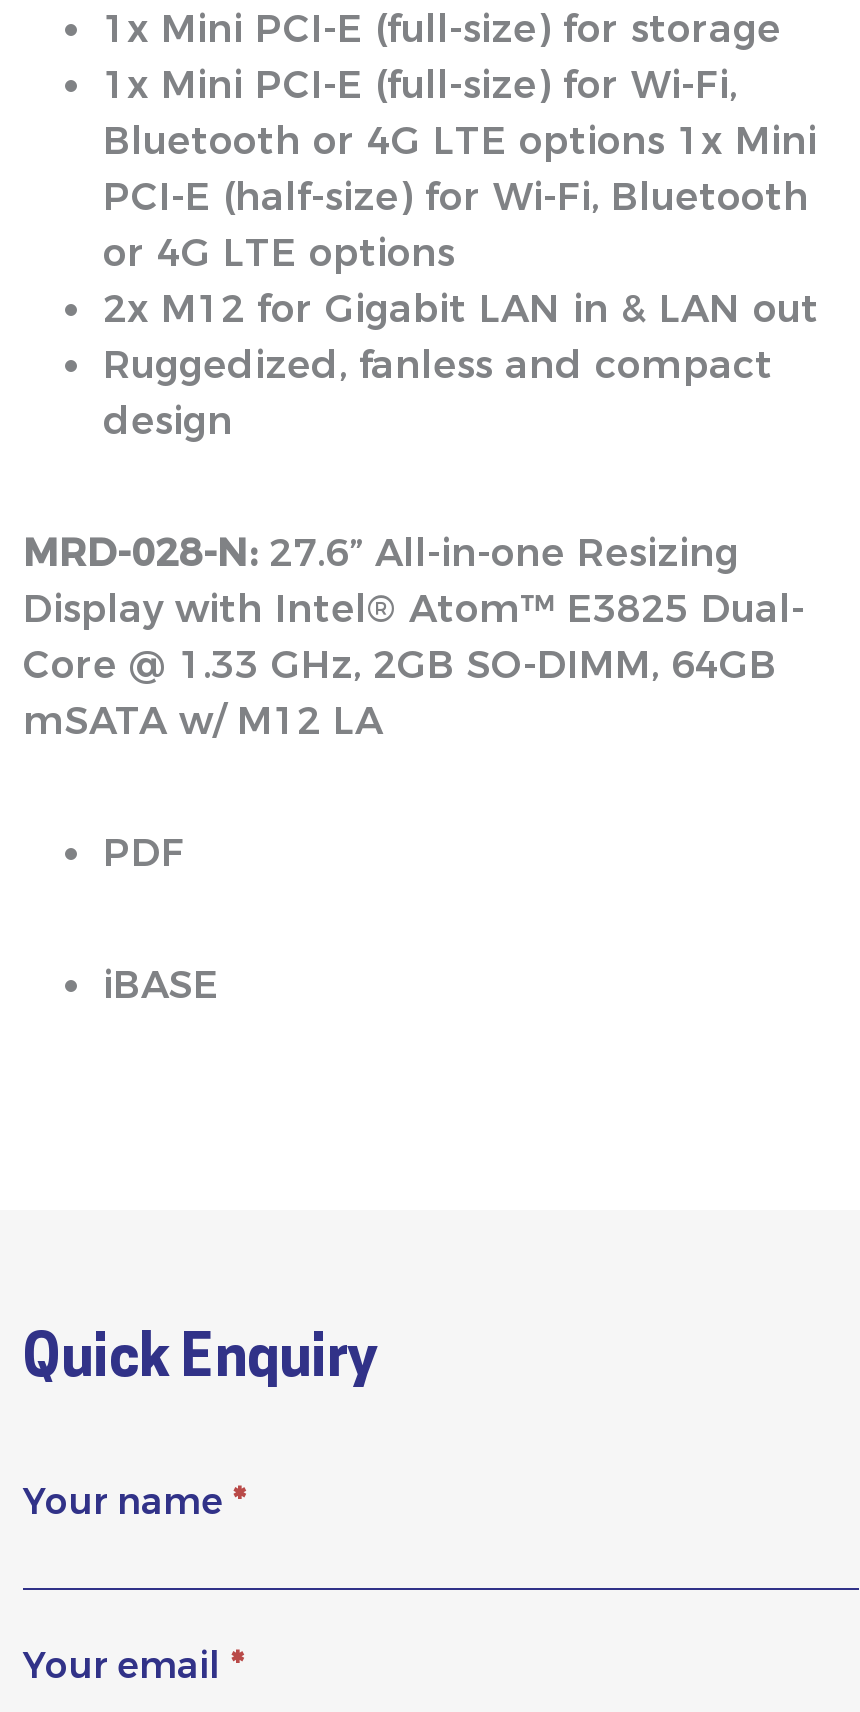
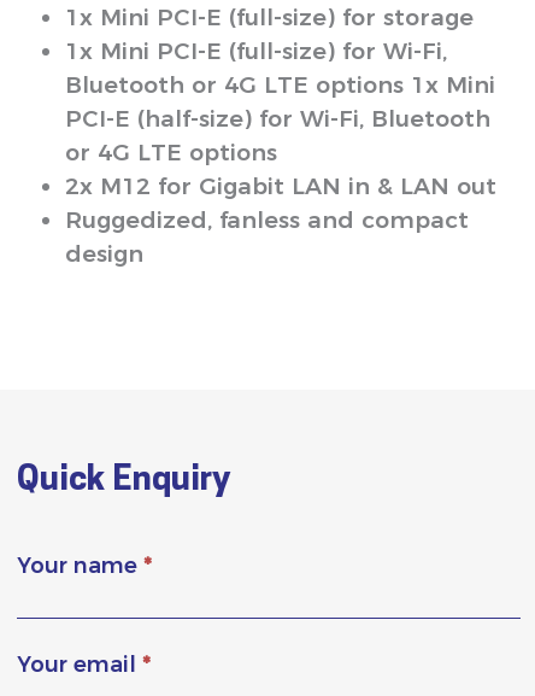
- MRD-028-N: 27.6” All-in-one Resizing
- Display with Intel® Atom™ E3825 Dual-
- Core @ 1.33 GHz, 2GB SO-DIMM, 64GB
- mSATA w/ M12 LA
- PDF
- iBASE
